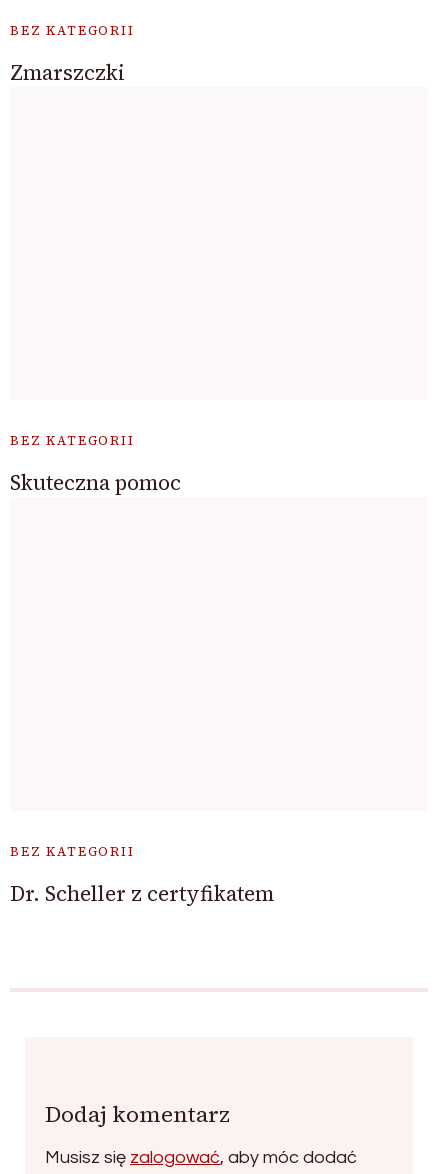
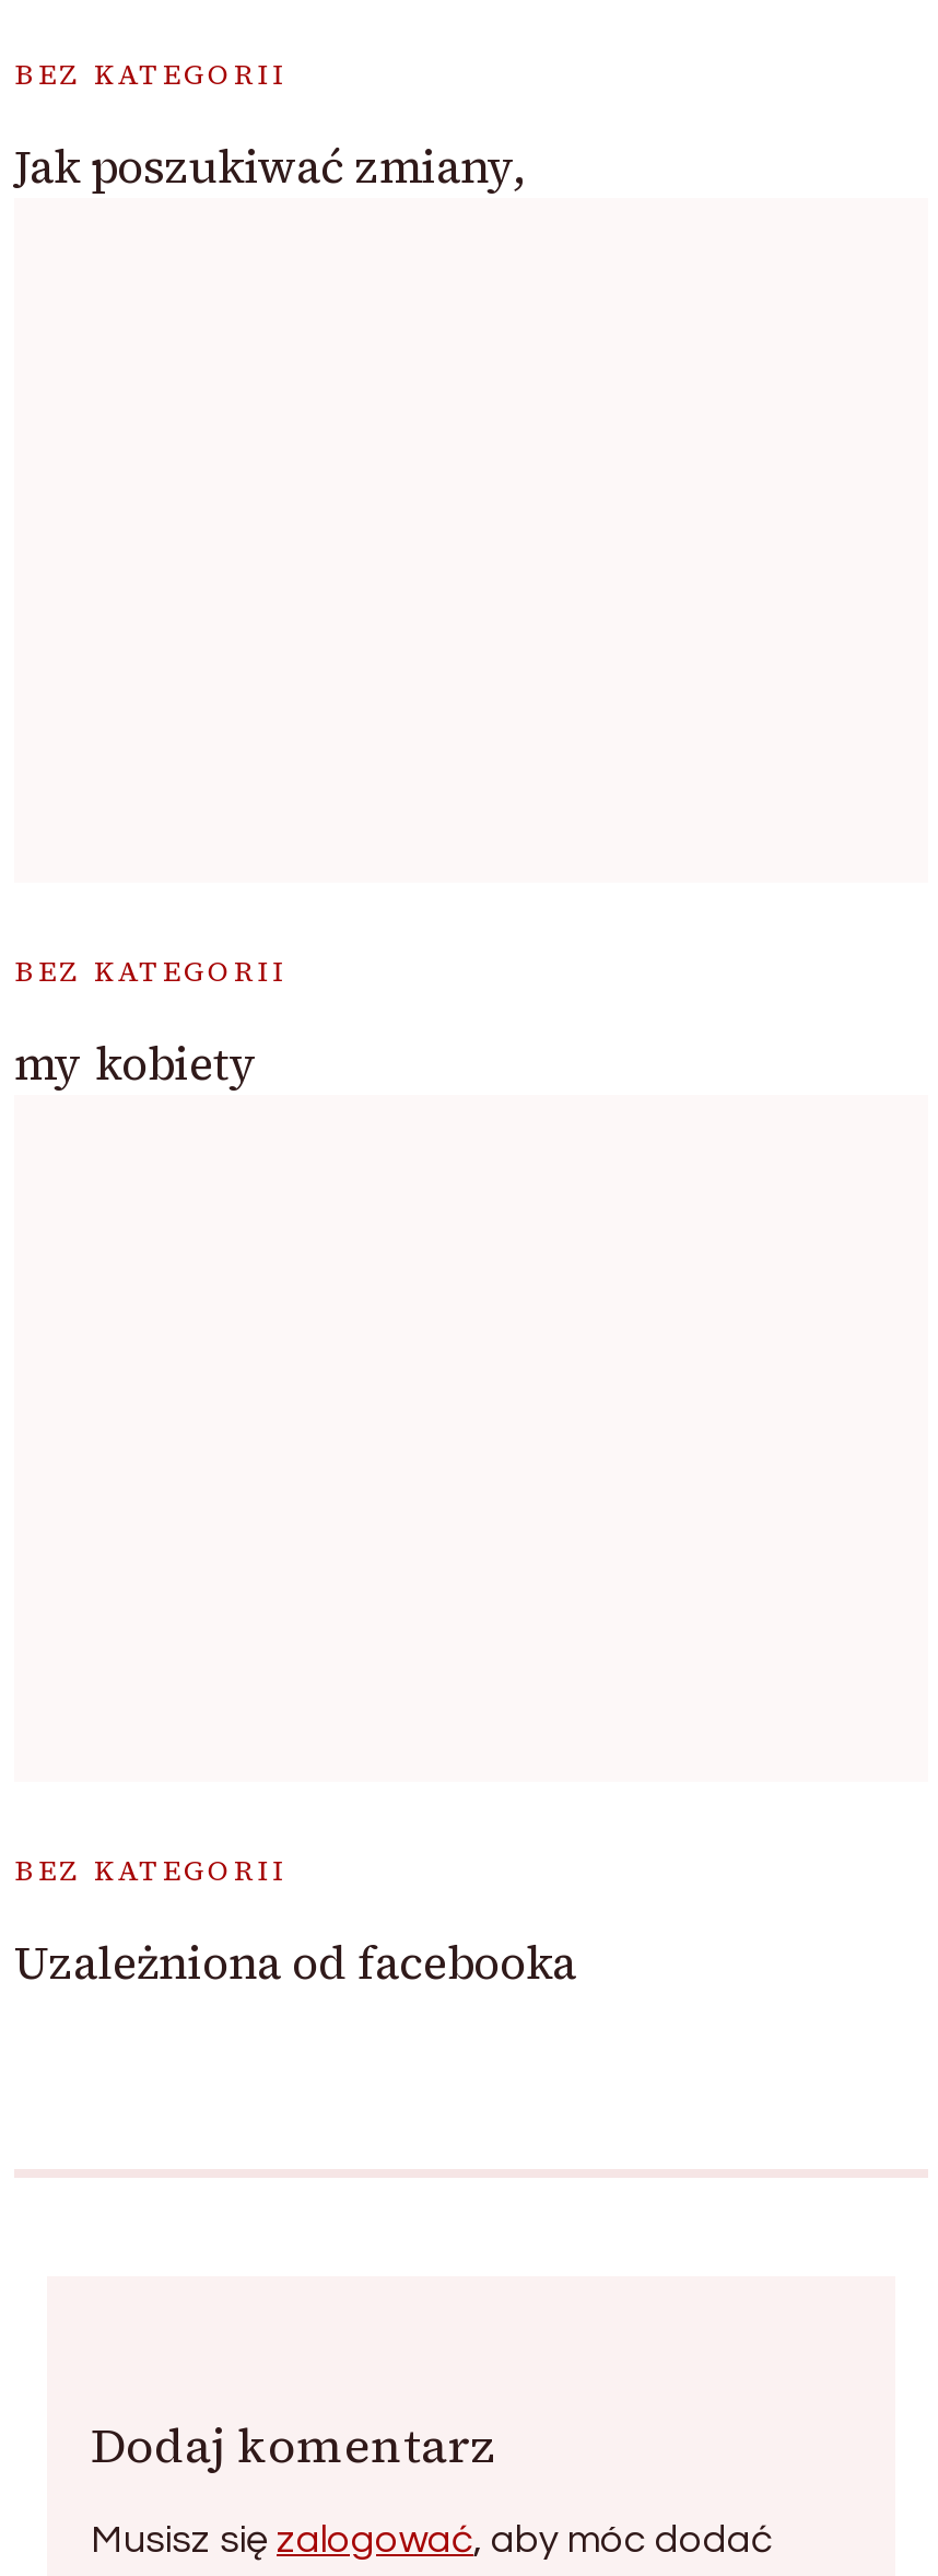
- Zmarszczki
+ Jak poszukiwać zmiany,

- Skuteczna pomoc
+ my kobiety

- Dr. Scheller z certyfikatem
+ Uzależniona od facebooka
